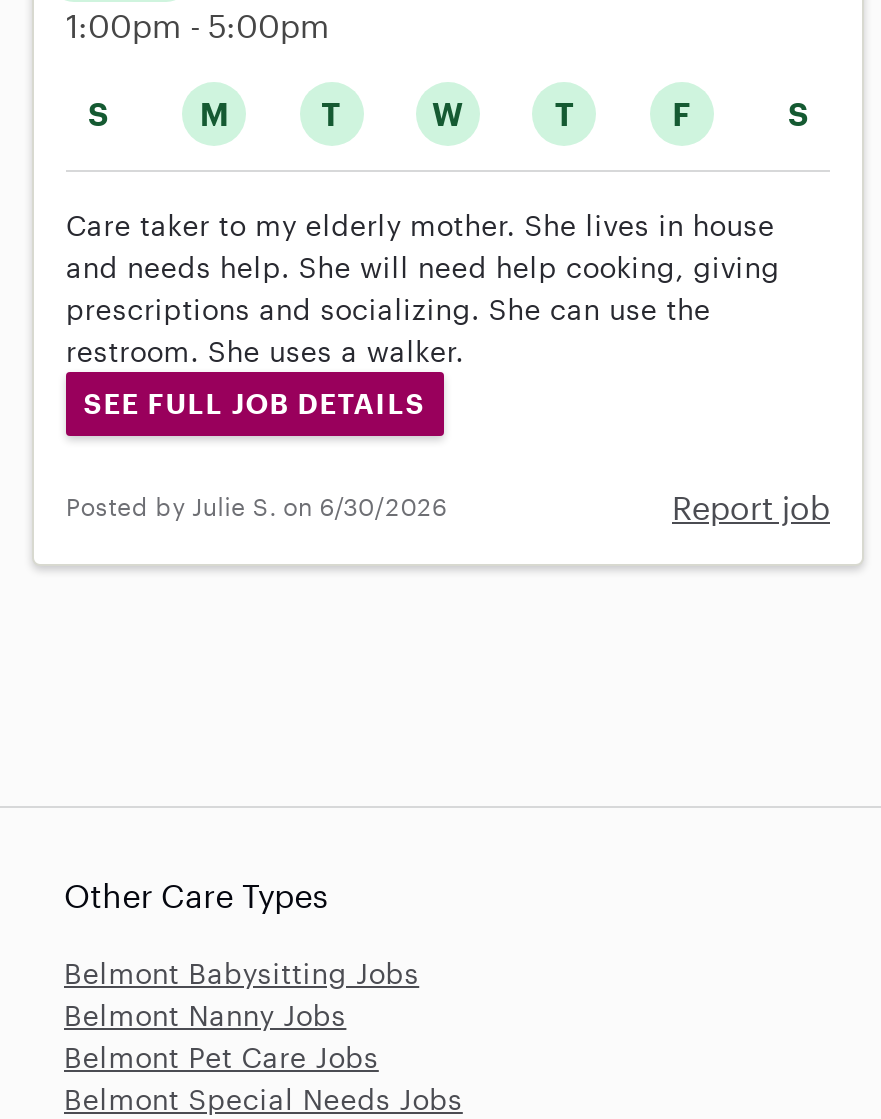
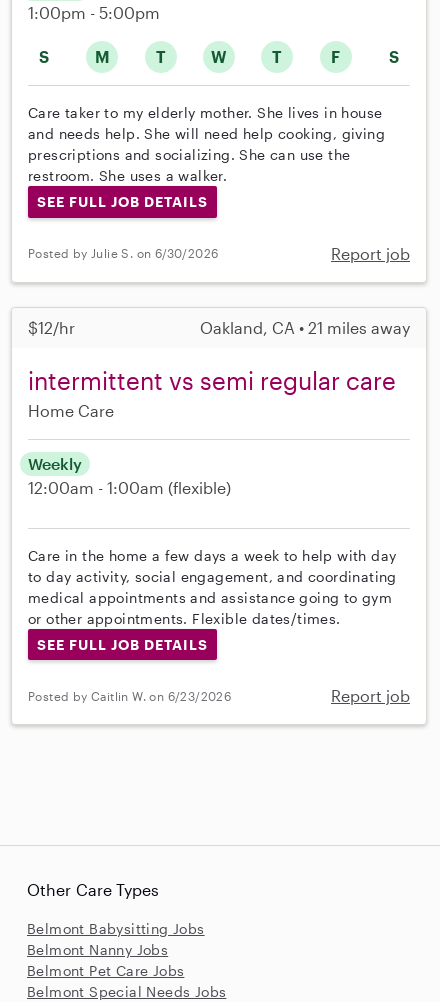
+ $12/hr
+ Oakland, CA • 21 miles away
+ intermittent vs semi regular care
+ Home Care
+ Weekly
+ 12:00am - 1:00am (flexible)

+ Care in the home a few days a week to help with day
+ to day activity, social engagement, and coordinating
+ medical appointments and assistance going to gym
+ or other appointments. Flexible dates/times.
+ SEE FULL JOB DETAILS
+ Posted by Caitlin W. on 6/23/2026
+ Report job
